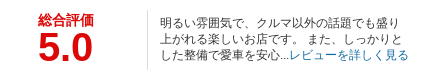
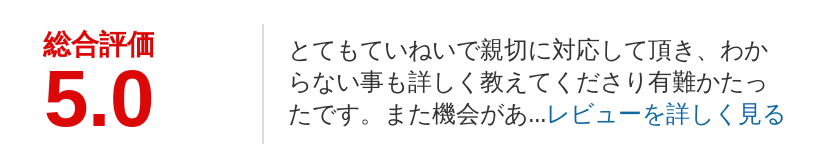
- 明るい雰囲気で、クルマ以外の話題でも盛り
- 上がれる楽しいお店です。 また、しっかりと
- した整備で愛車を安心...レビューを詳しく見る
+ とてもていねいで親切に対応して頂き、わか
+ らない事も詳しく教えてくださり有難かたっ
+ たです。また機会があ...レビューを詳しく見る
